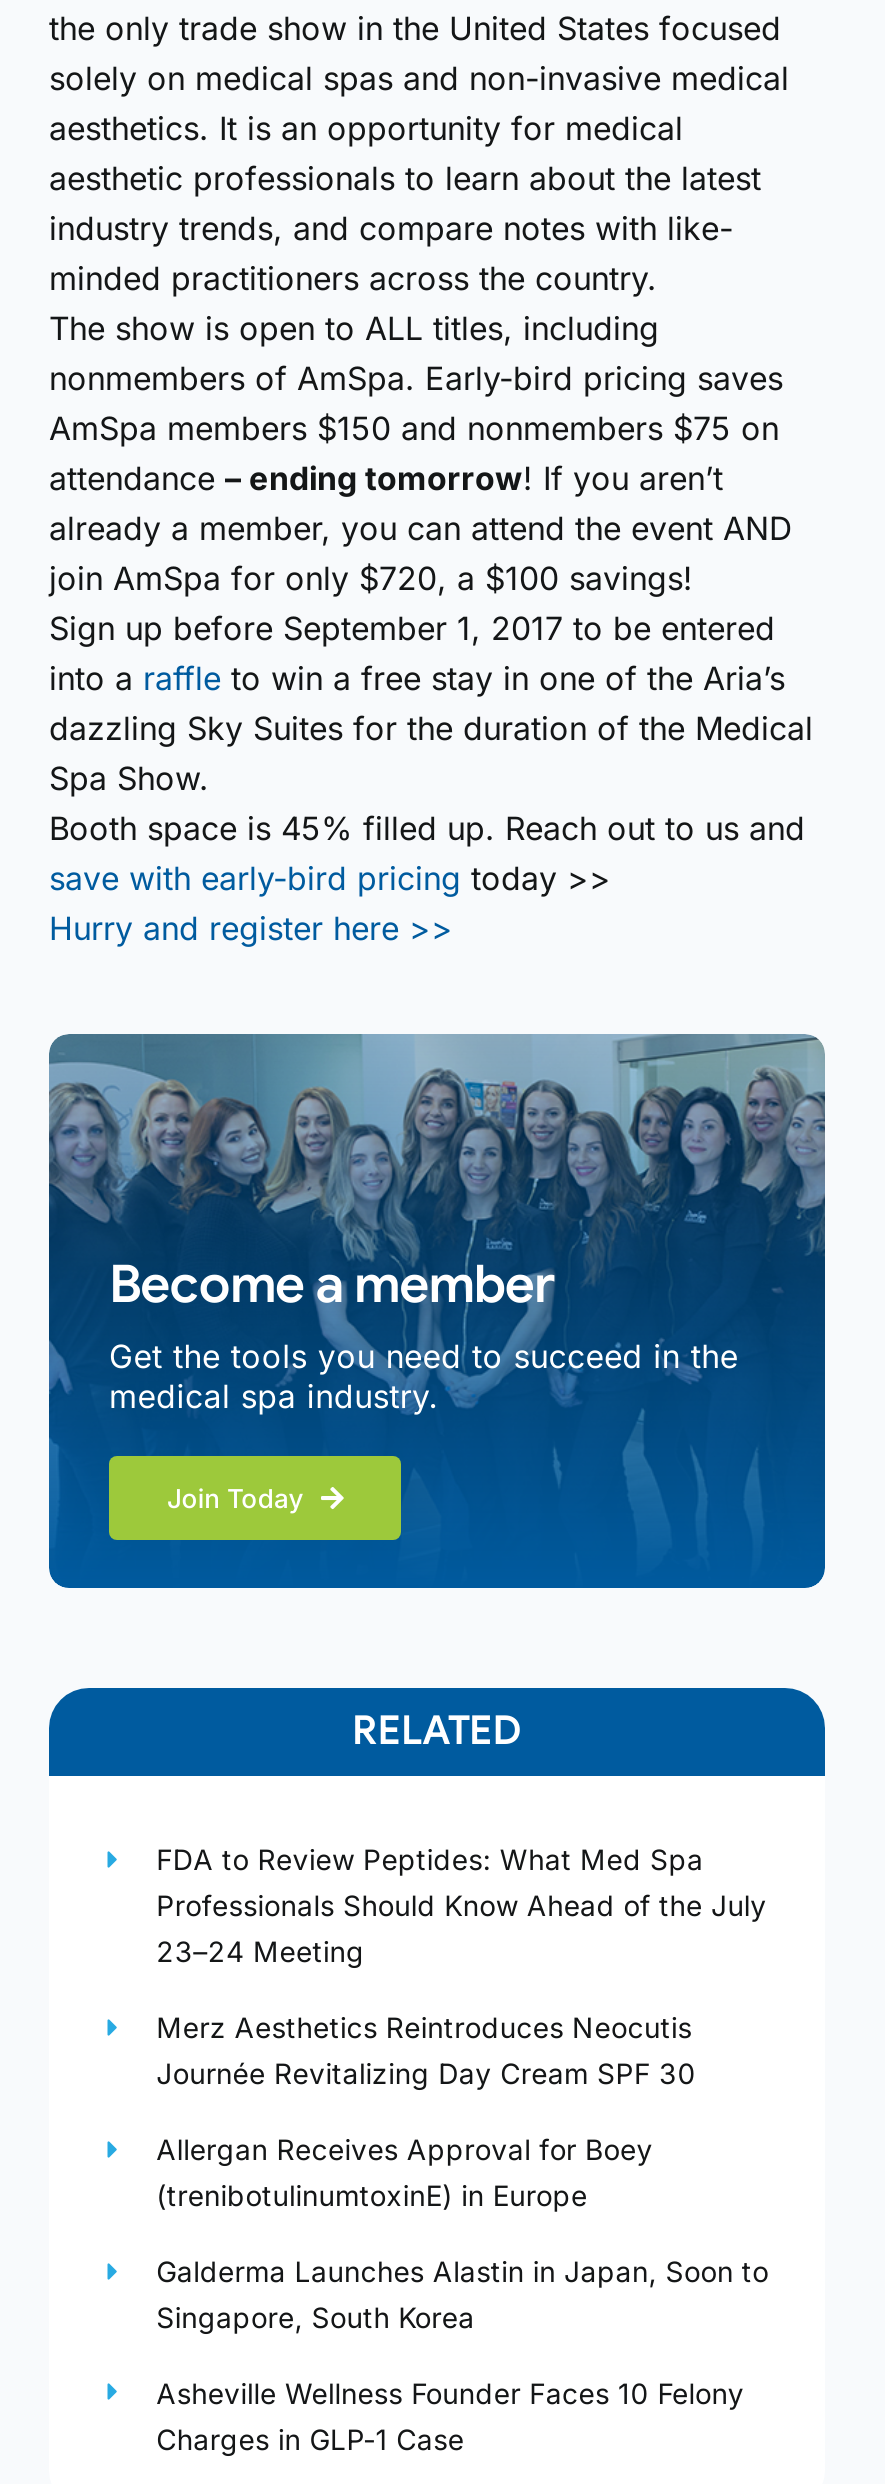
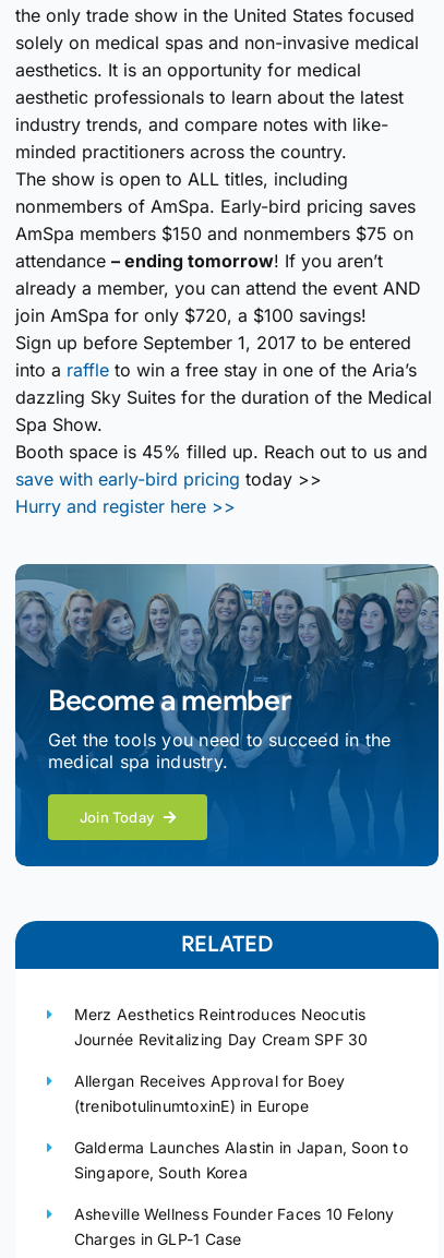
- FDA to Review Peptides: What Med Spa
- Professionals Should Know Ahead of the July
- 23–24 Meeting
